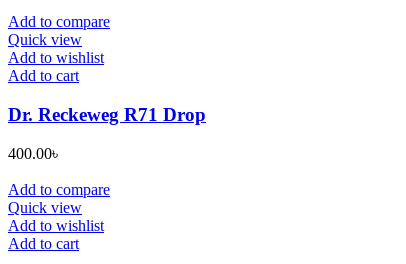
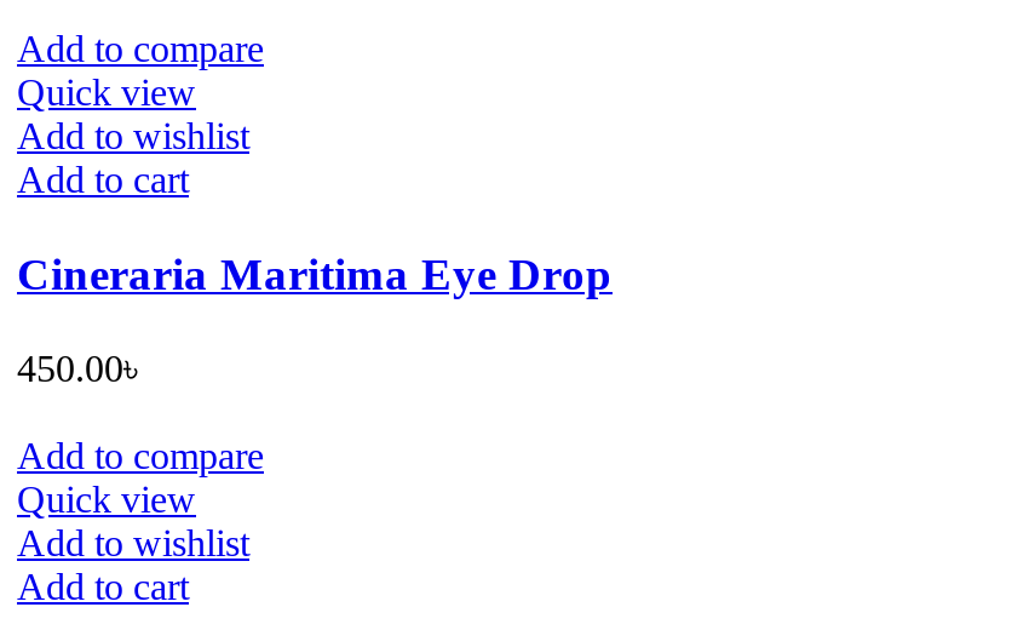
- Dr. Reckeweg R71 Drop
+ Cineraria Maritima Eye Drop

- 400.00৳
+ 450.00৳
